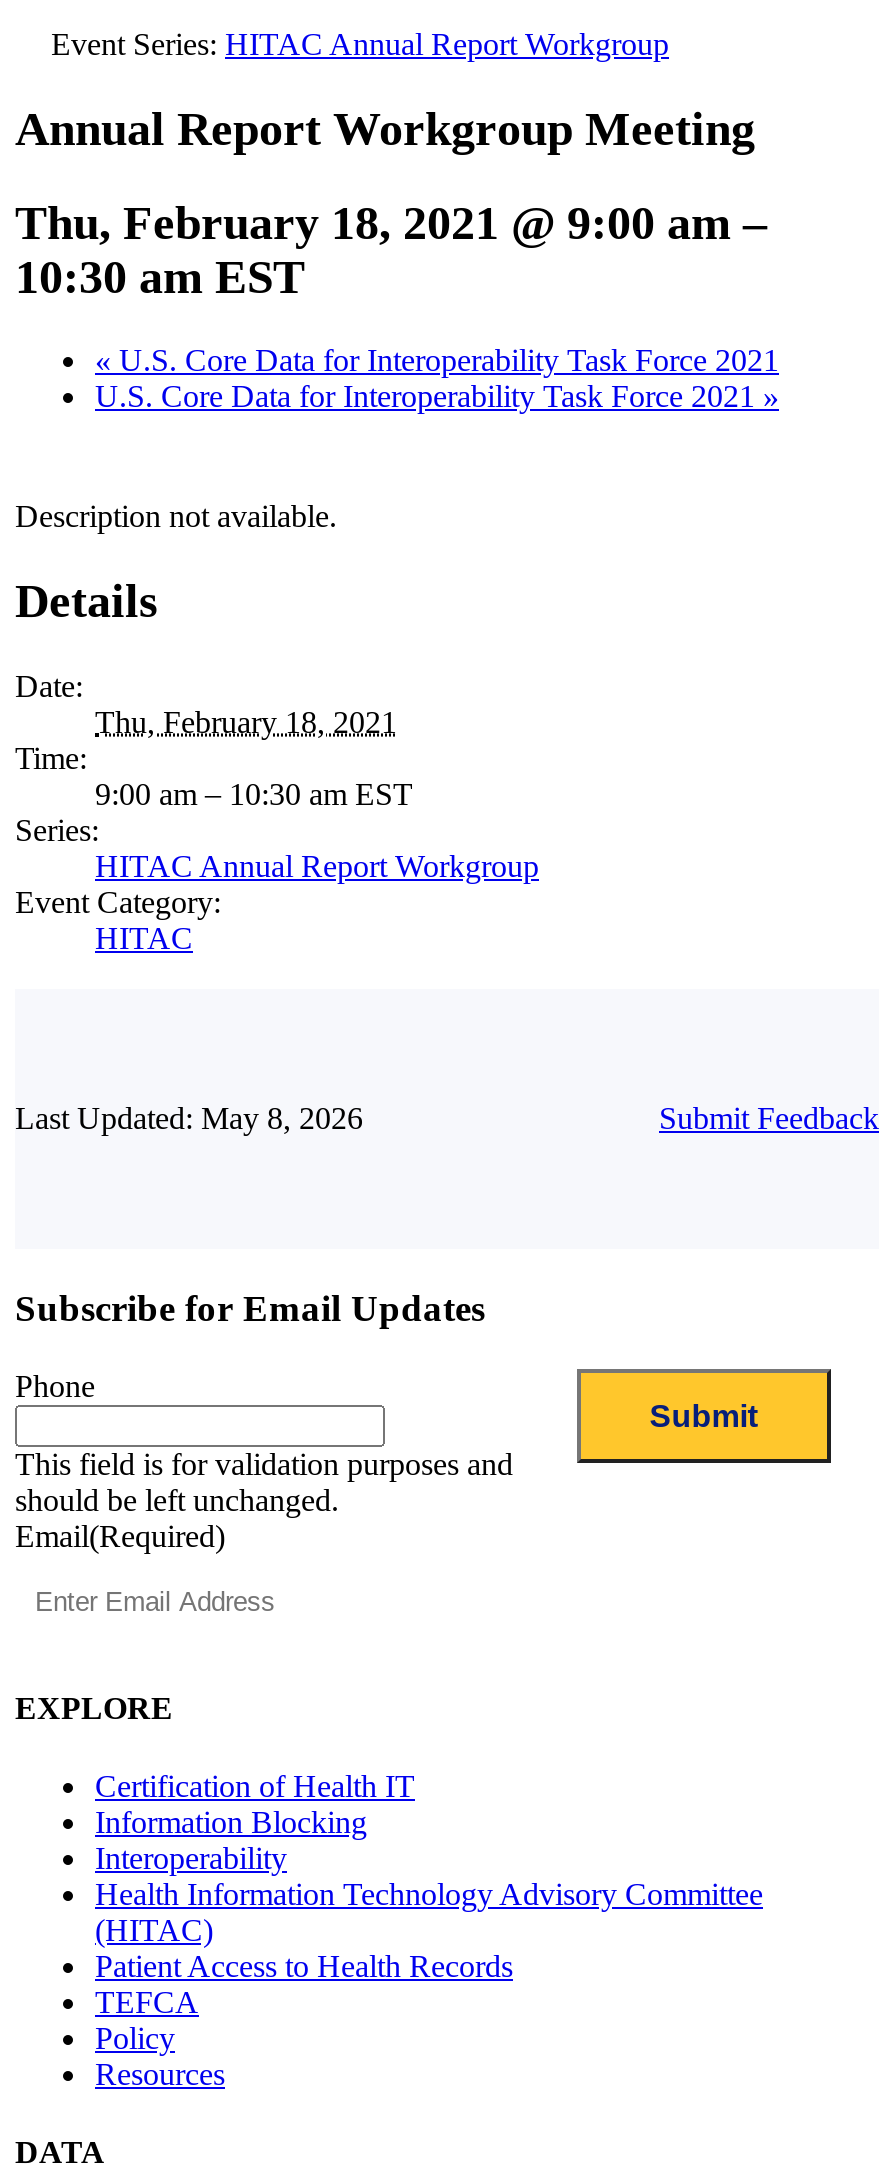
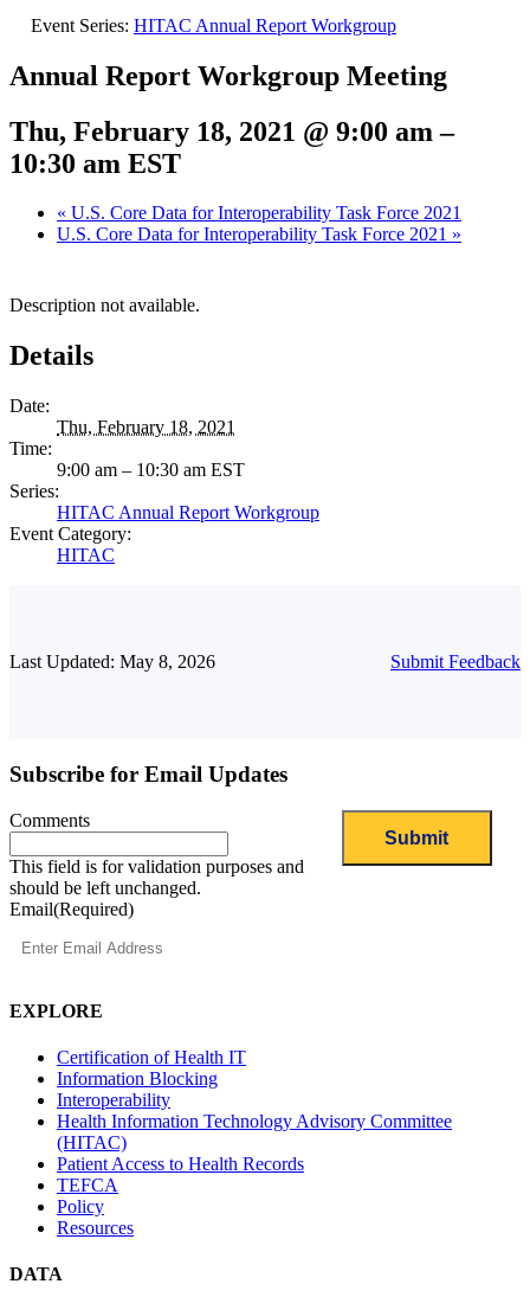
- Phone
+ Comments
